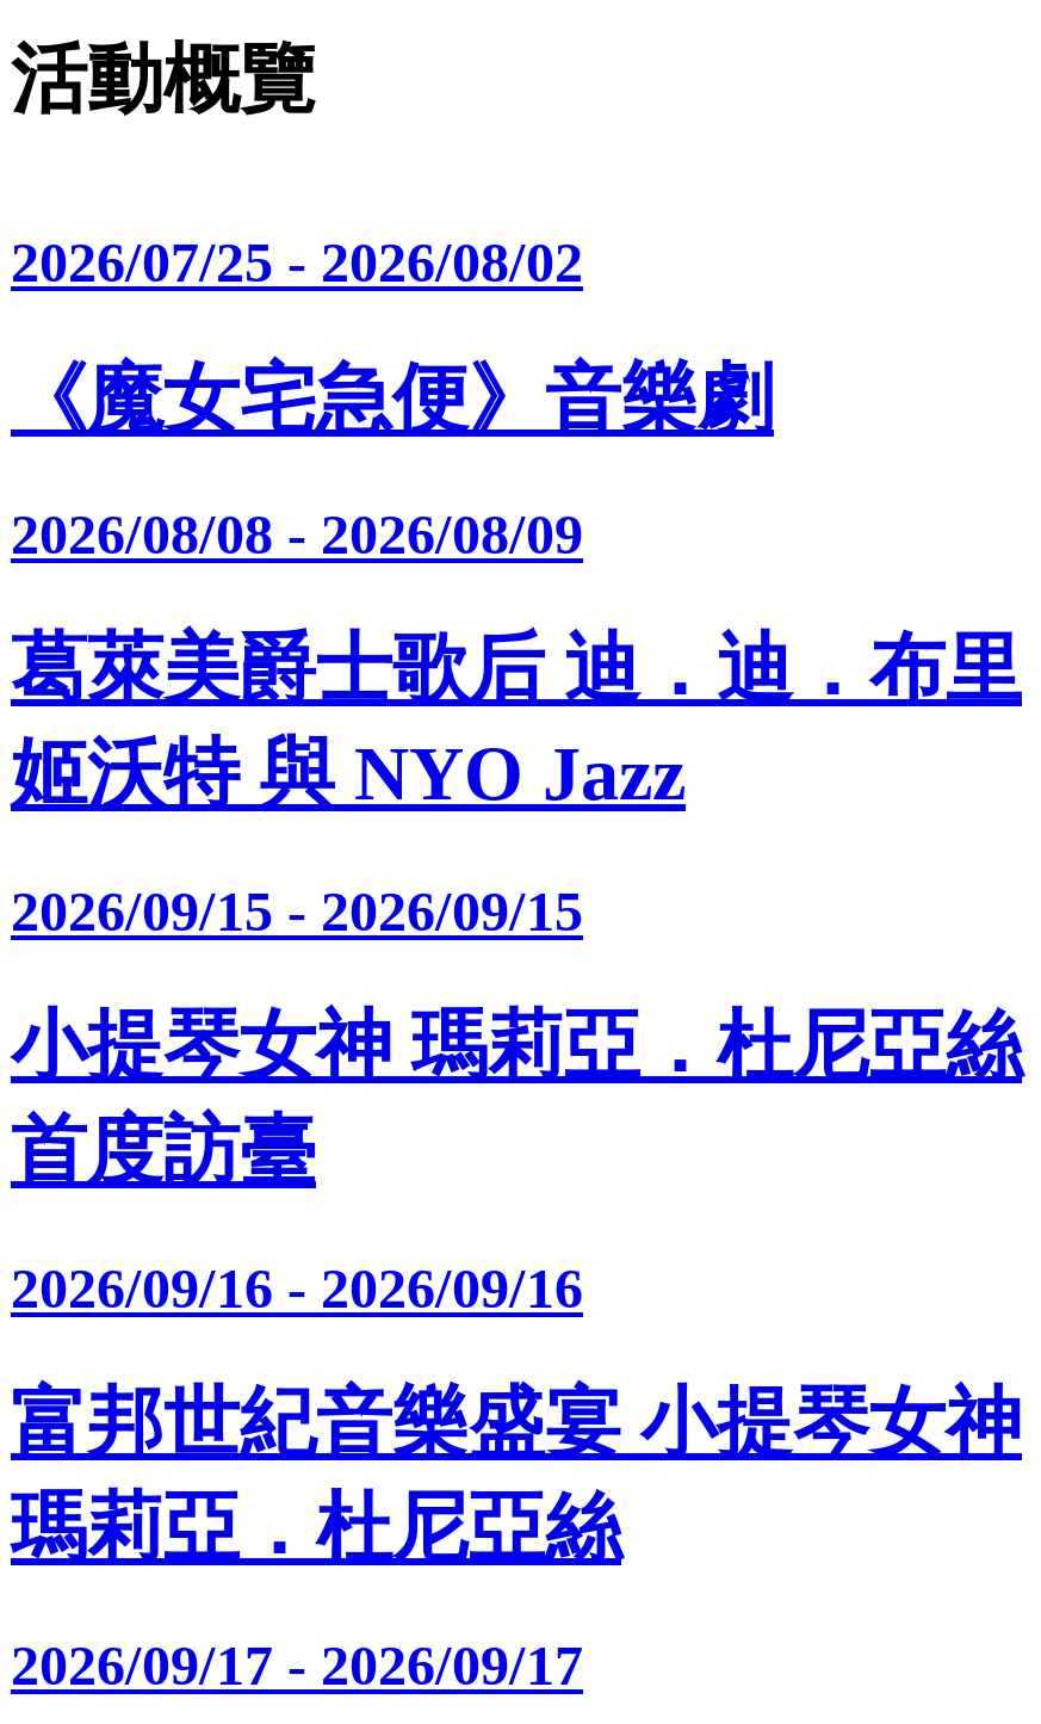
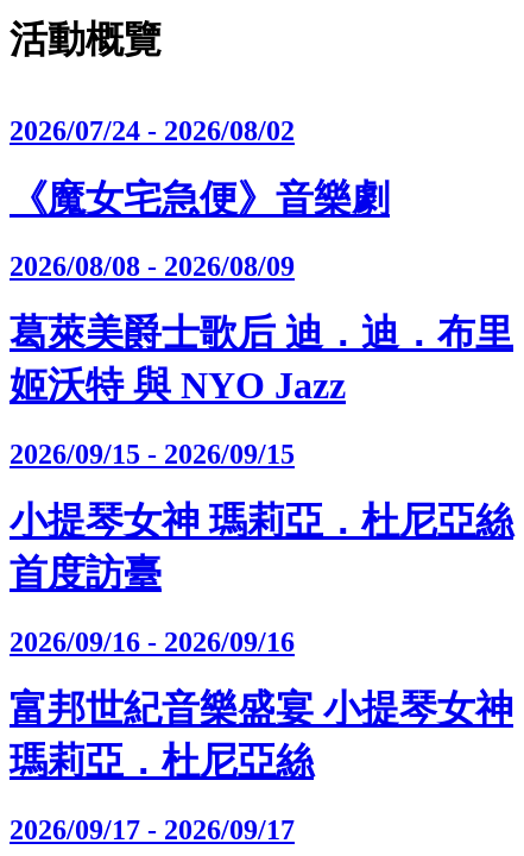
- 2026/07/25 - 2026/08/02
+ 2026/07/24 - 2026/08/02
